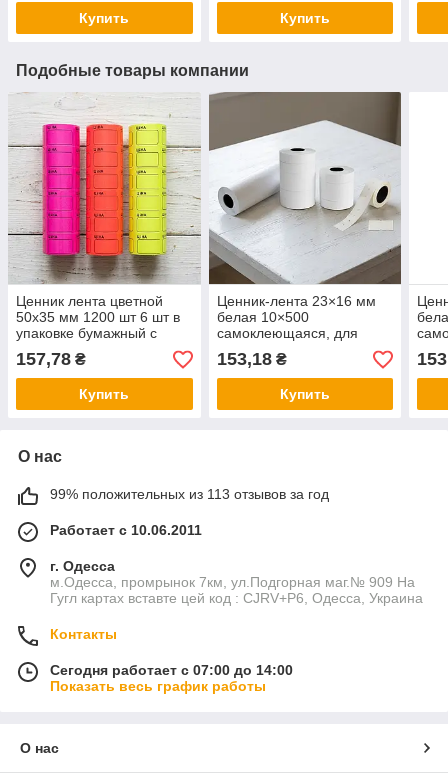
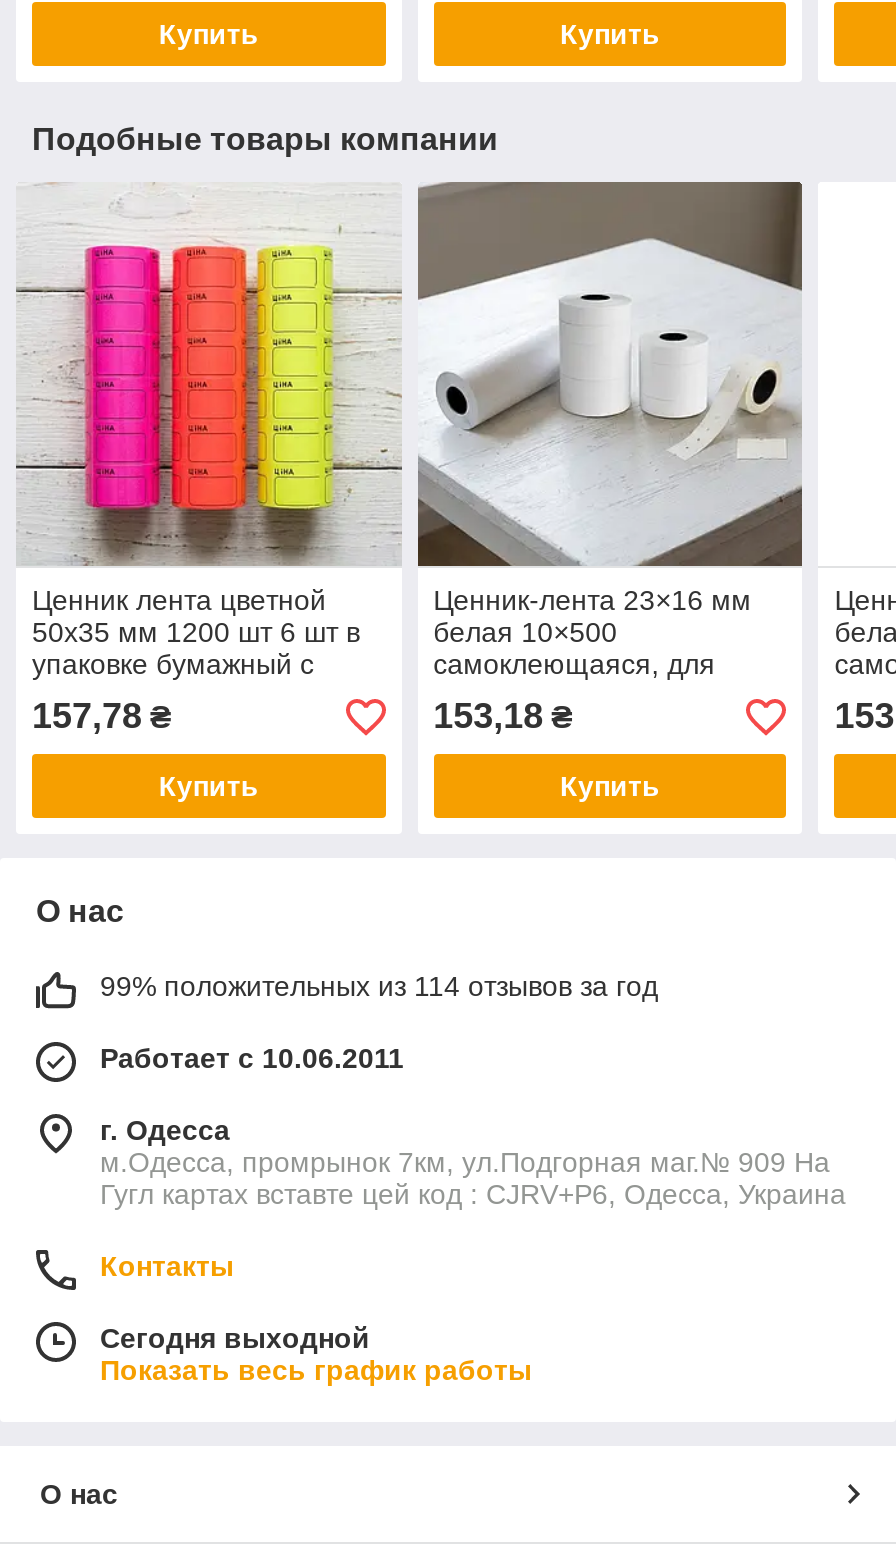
- 99% положительных из 113 отзывов за год
+ 99% положительных из 114 отзывов за год

- Сегодня работает с 07:00 до 14:00
+ Сегодня выходной
